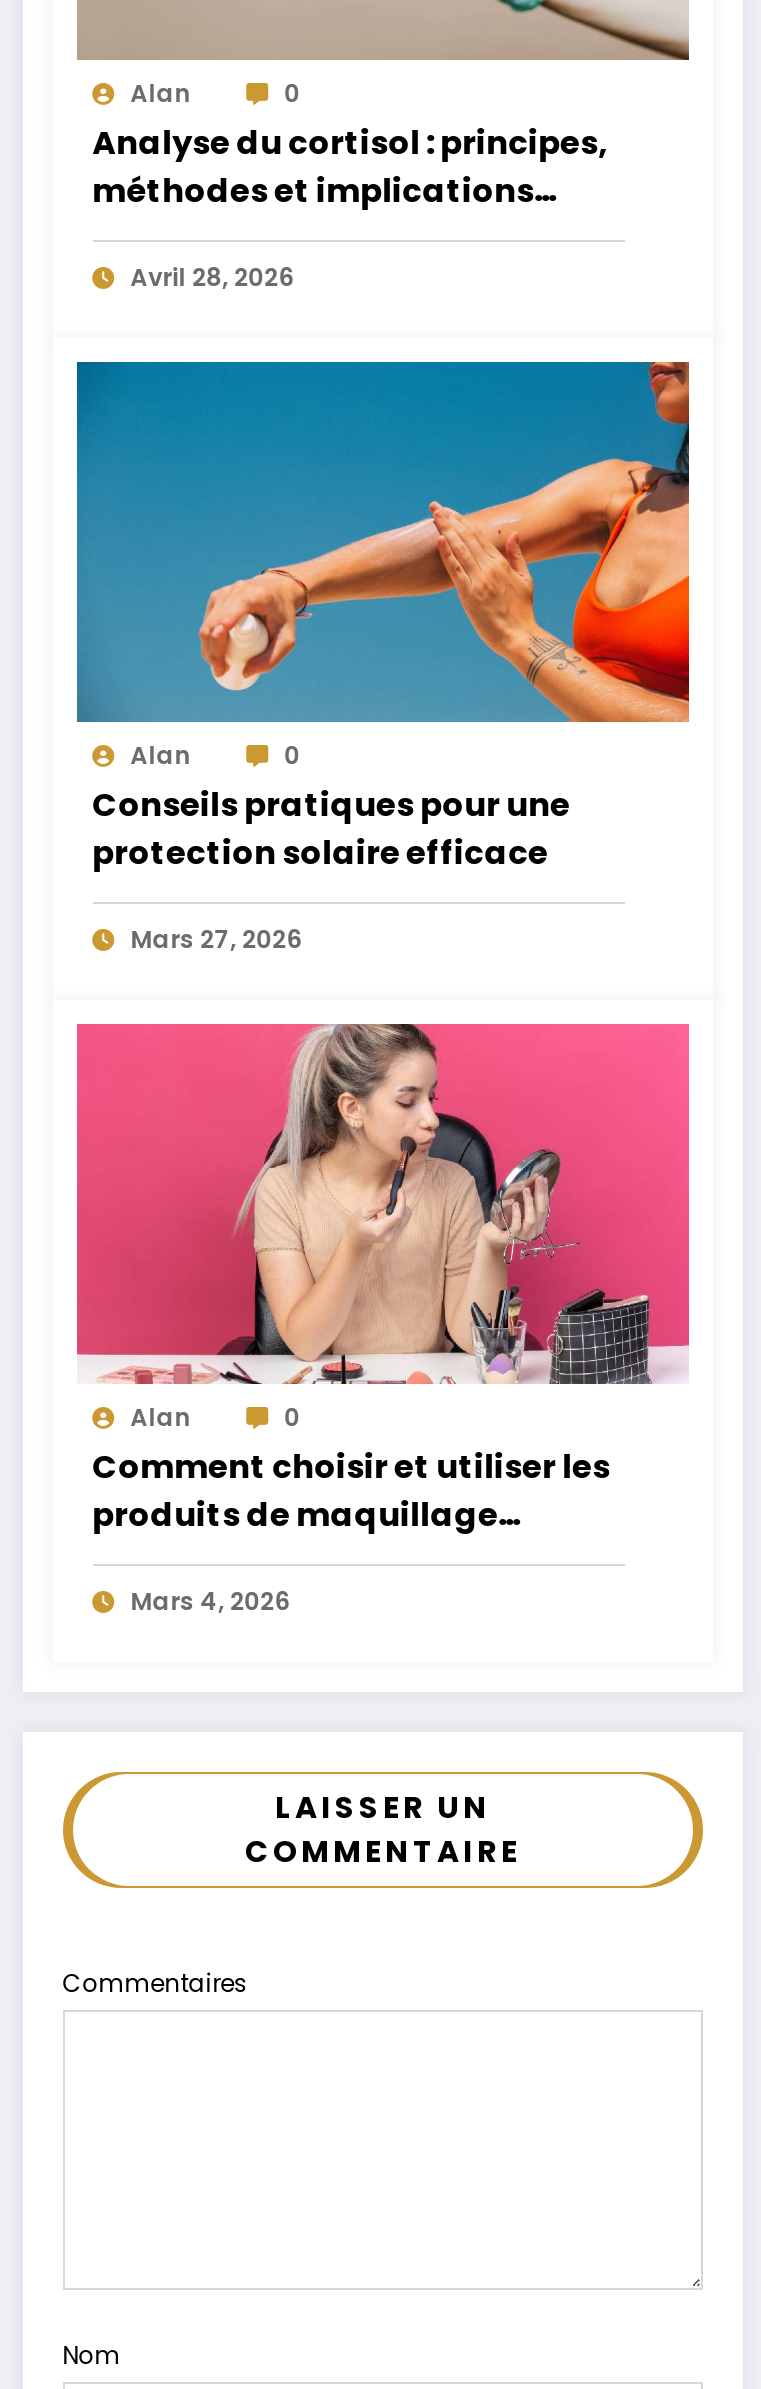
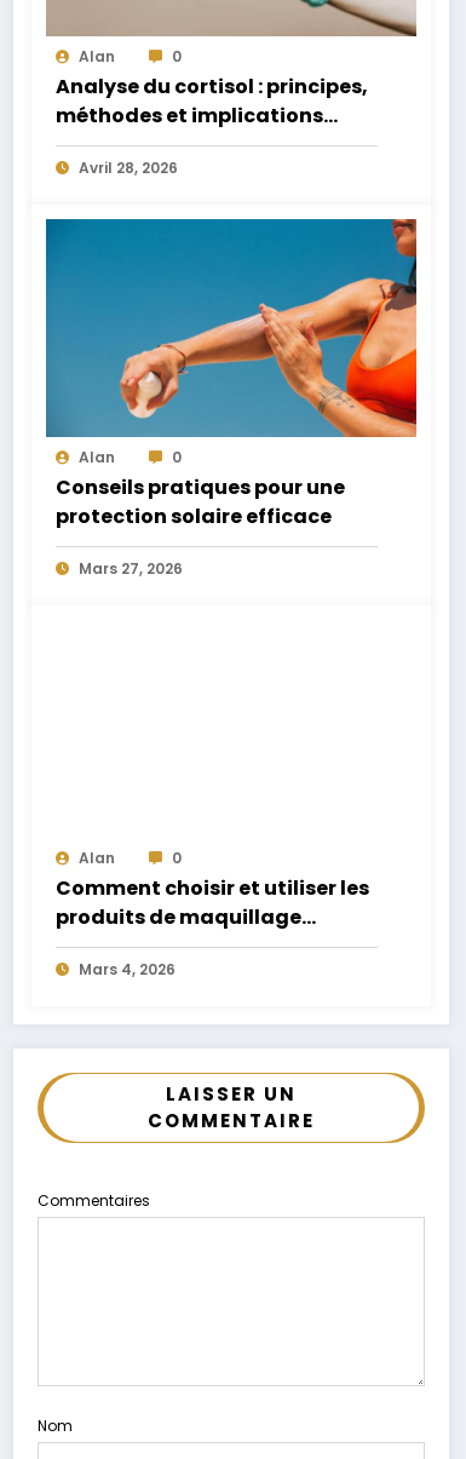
- [image]
